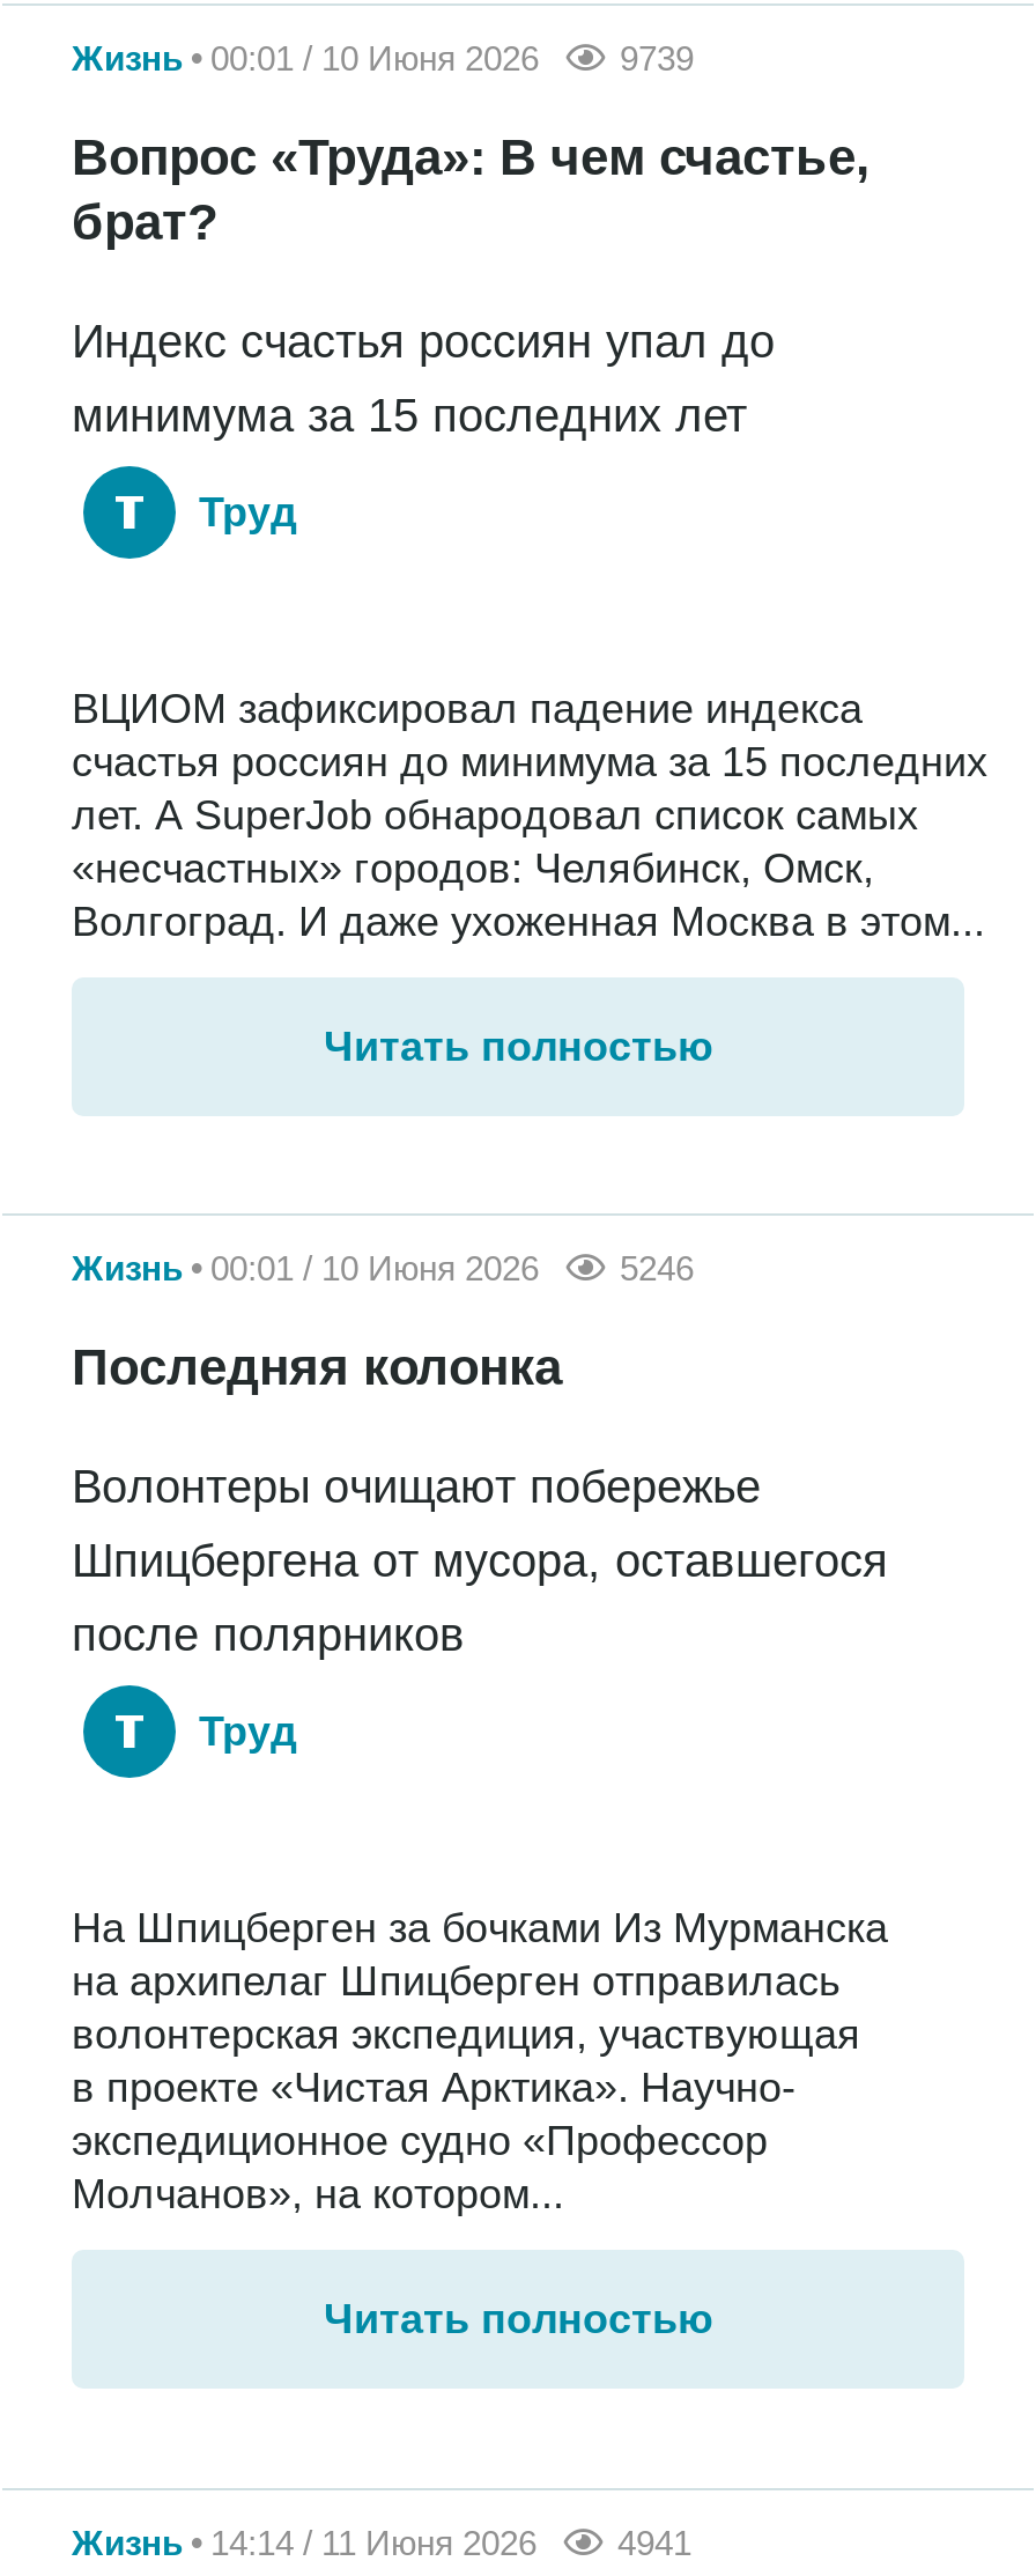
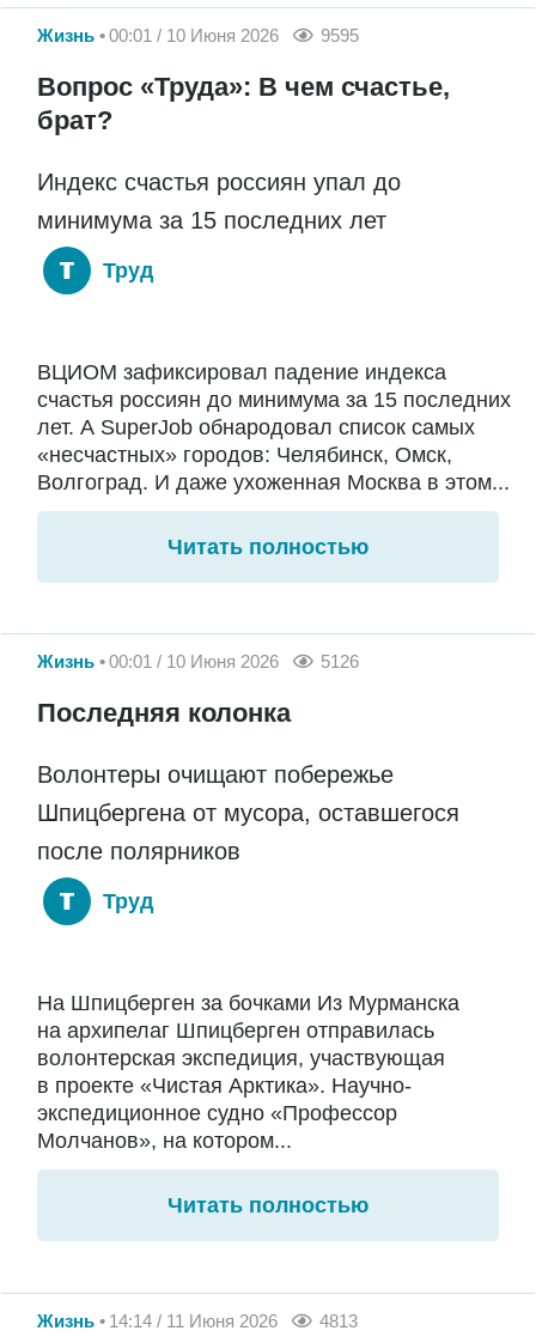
- 9739
+ 9595

- 5246
+ 5126

- 4941
+ 4813
